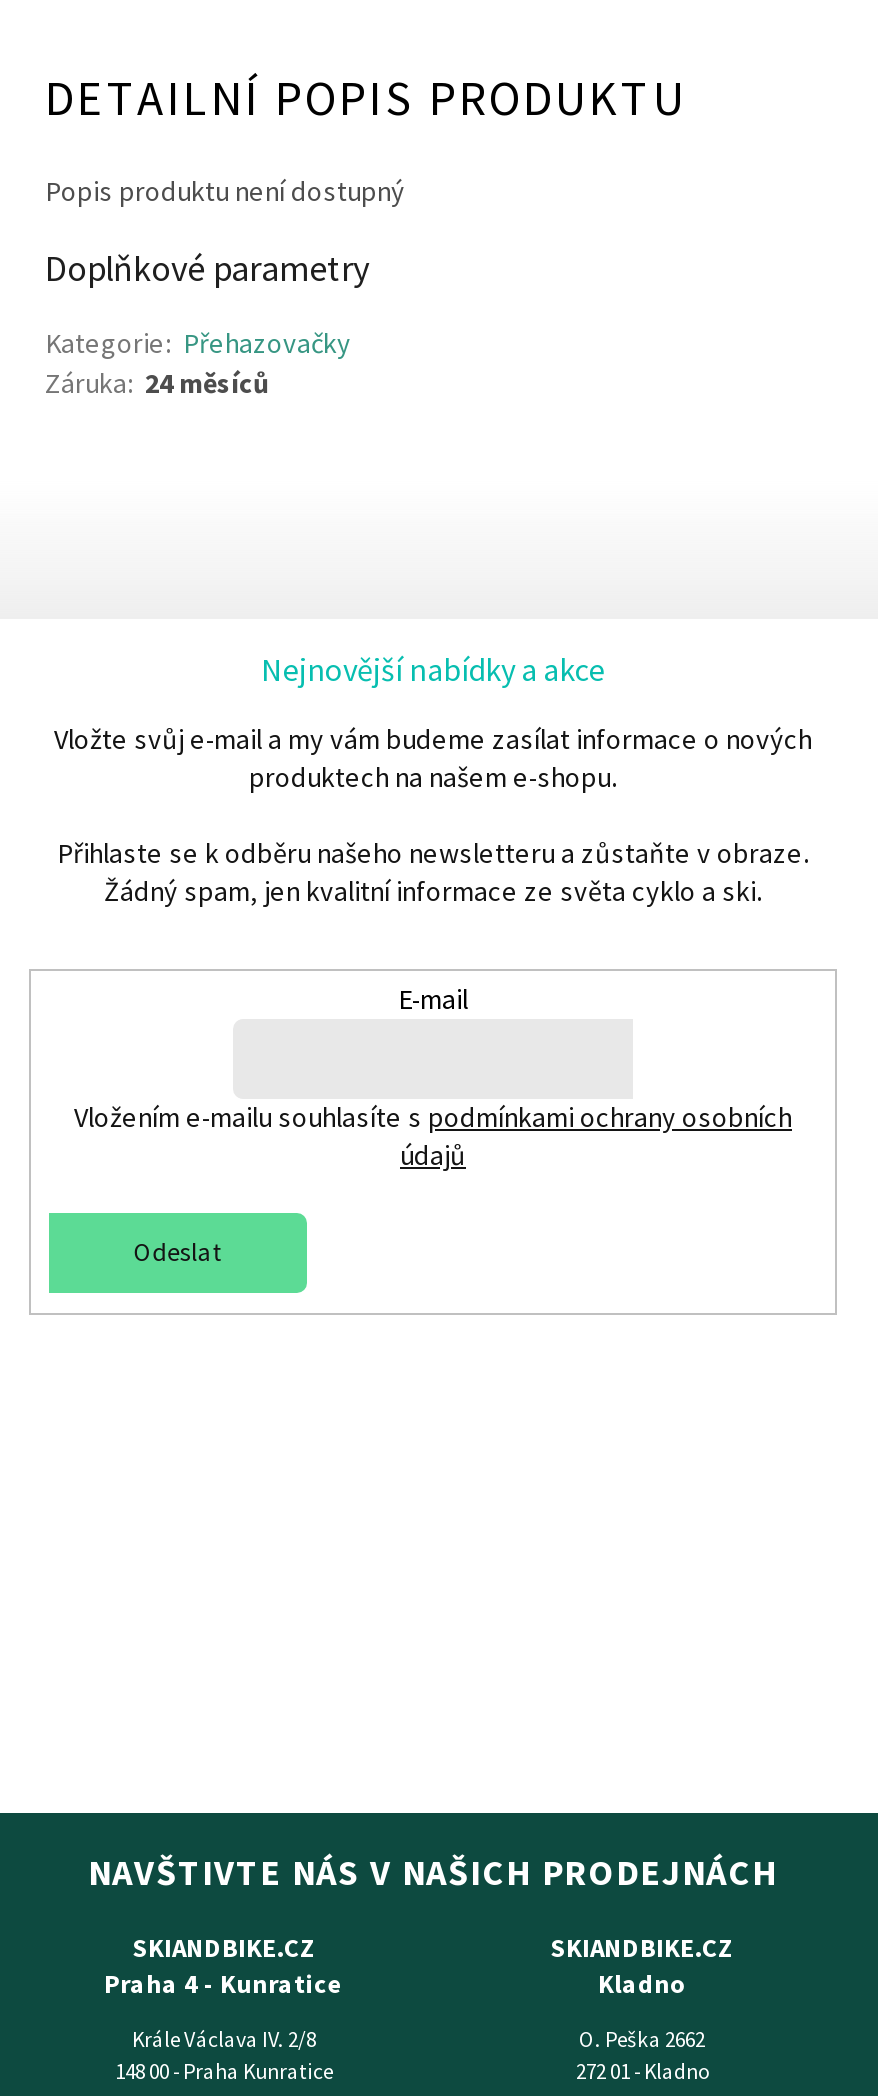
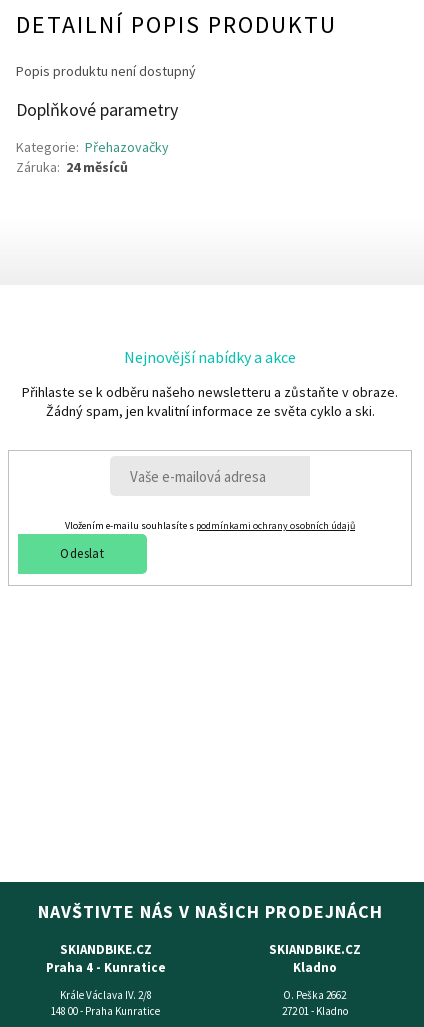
moved down: Nejnovější nabídky a akce

- Vložte svůj e-mail a my vám budeme zasílat informace o nových
- produktech na našem e-shopu.

- E-mail
- Vložením e-mailu souhlasíte s podmínkami ochrany osobních
- údajů
+ Vložením e-mailu souhlasíte s podmínkami ochrany osobních údajů

moved up: Odeslat
